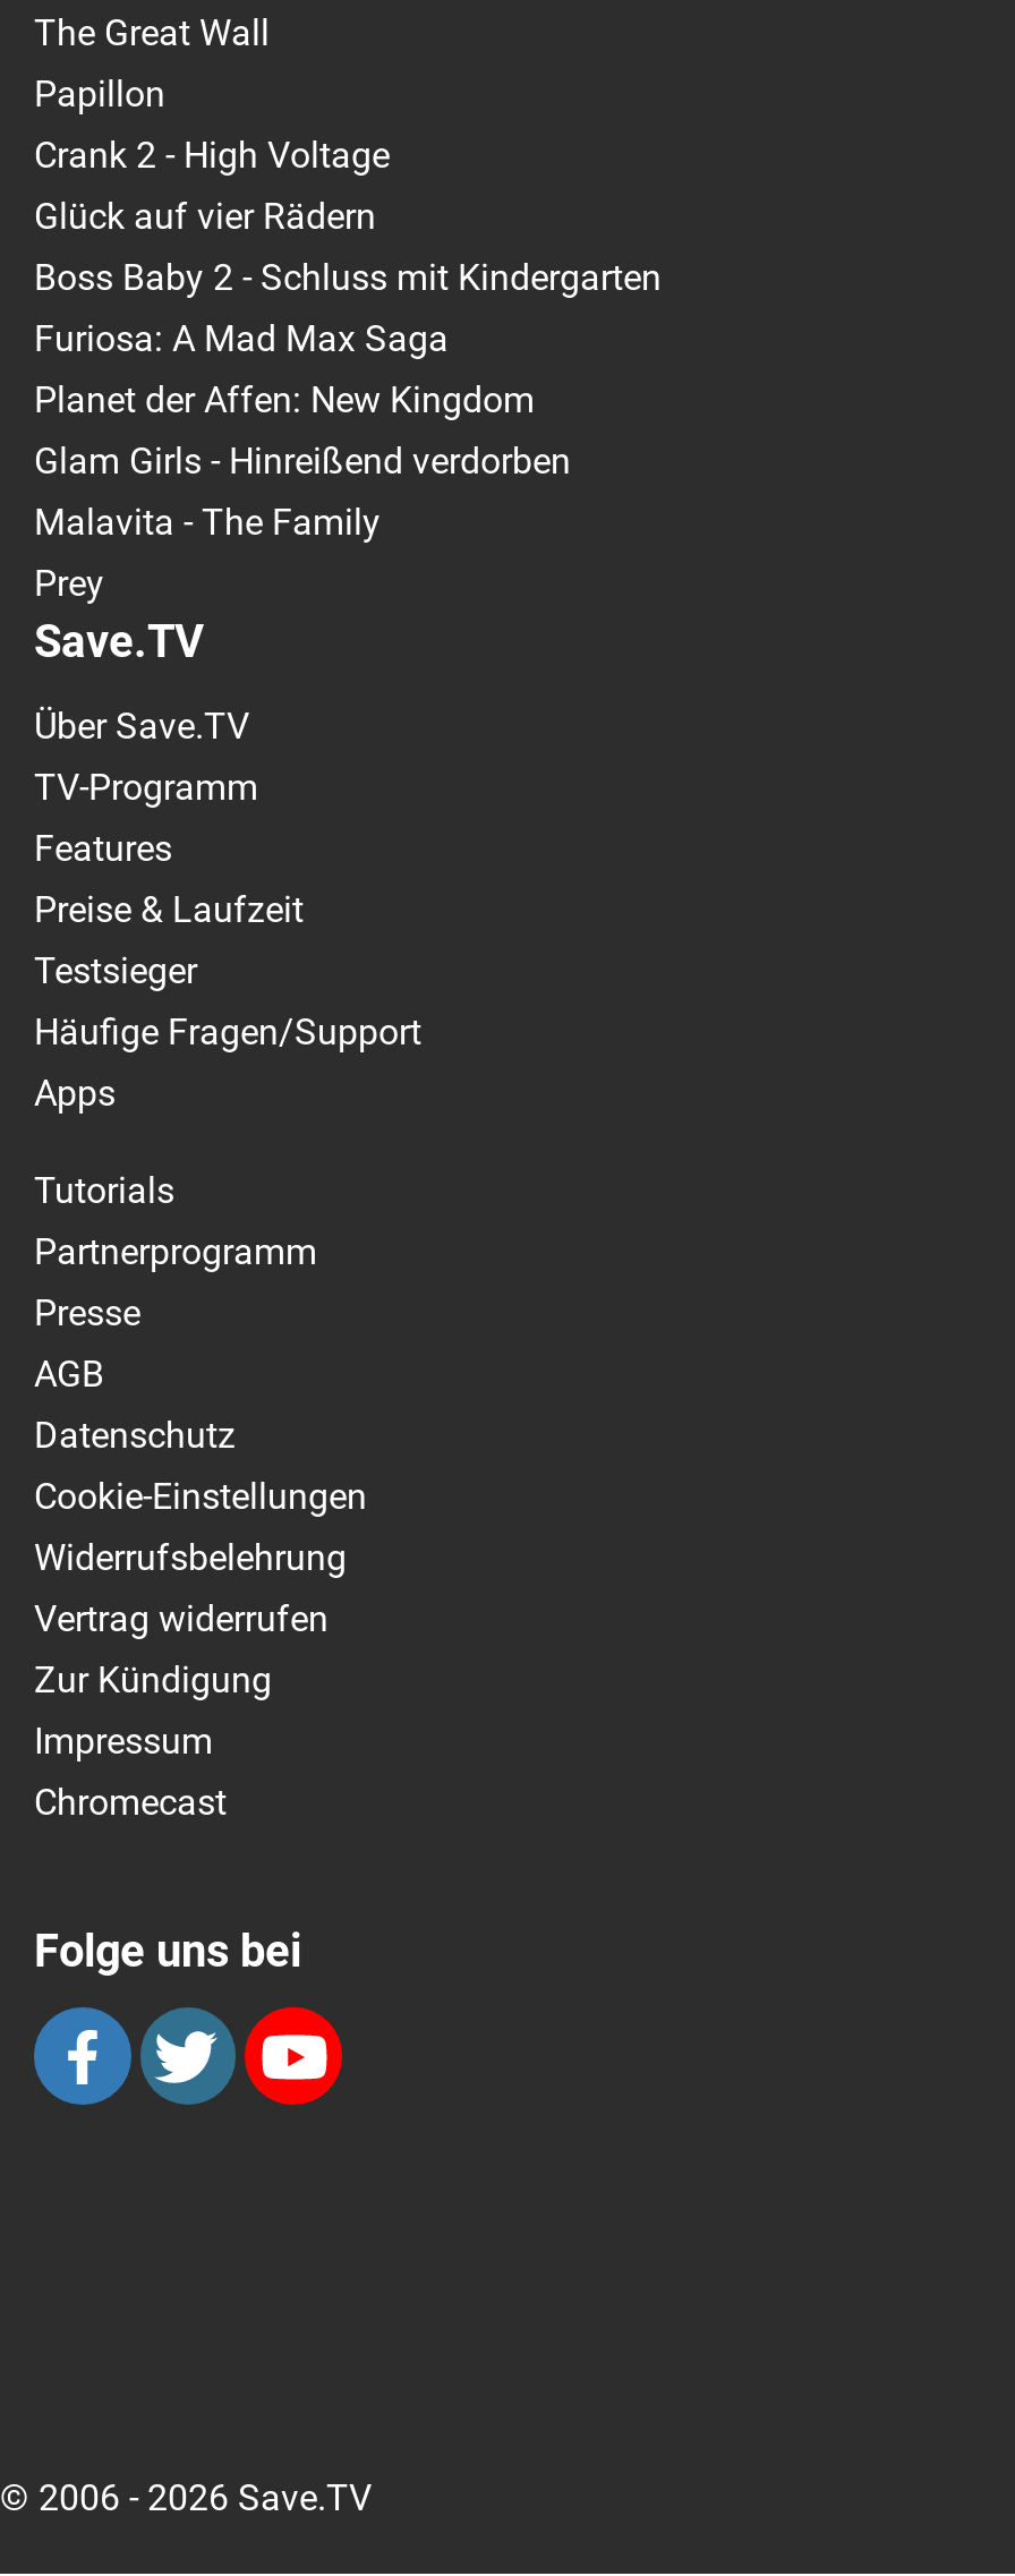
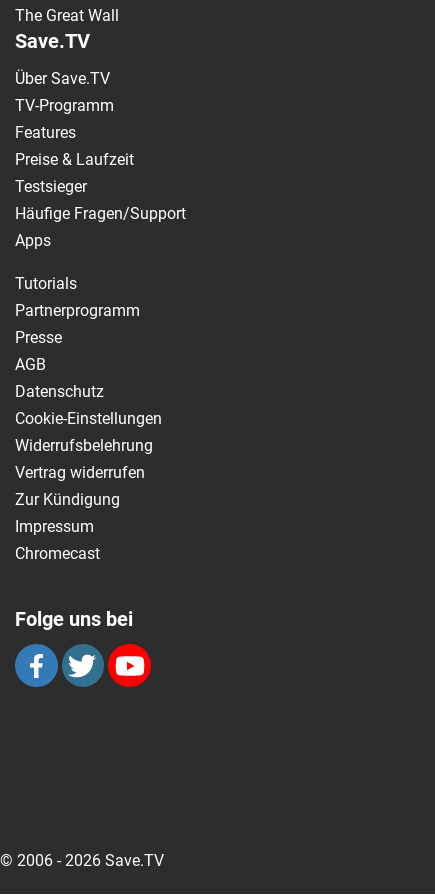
- Papillon
- Crank 2 - High Voltage
- Glück auf vier Rädern
- Boss Baby 2 - Schluss mit Kindergarten
- Furiosa: A Mad Max Saga
- Planet der Affen: New Kingdom
- Glam Girls - Hinreißend verdorben
- Malavita - The Family
- Prey
